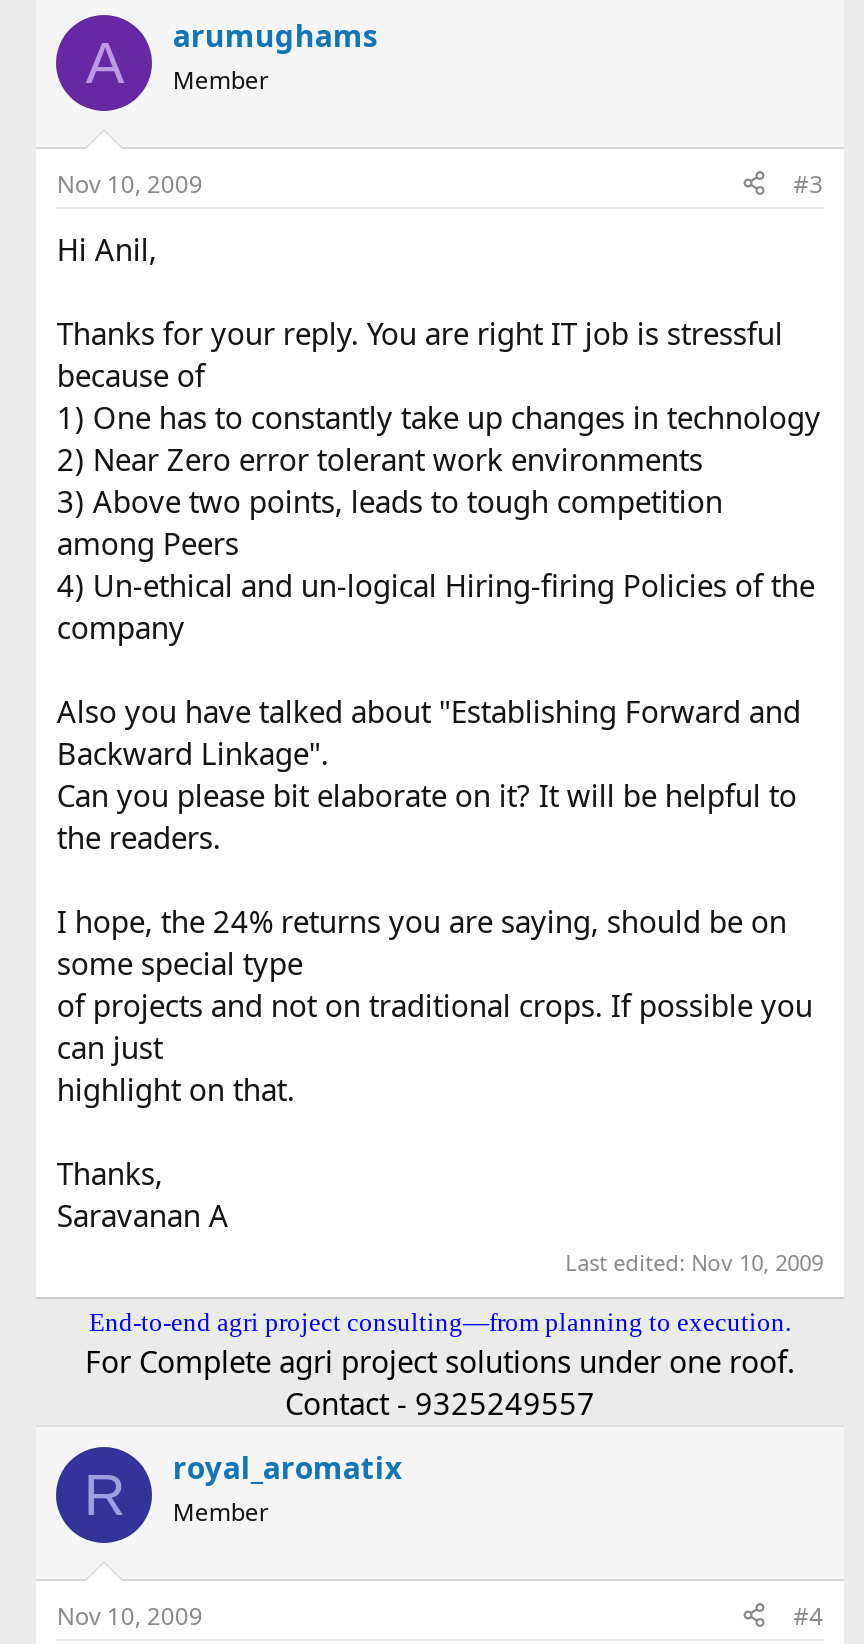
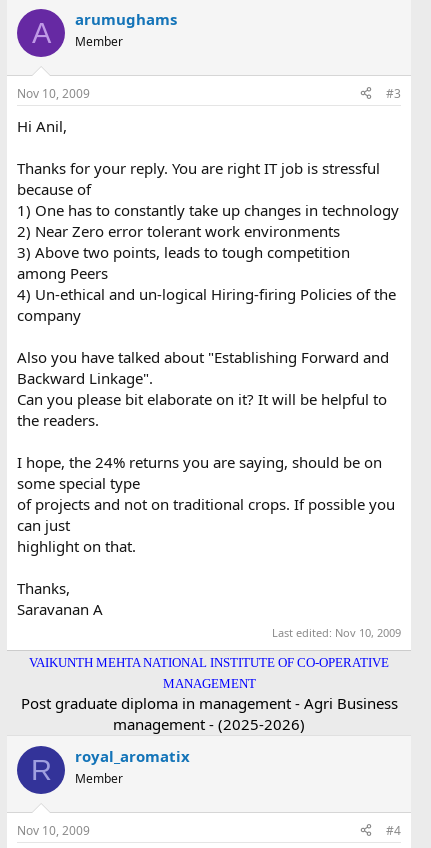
- End-to-end agri project consulting—from planning to execution.
- For Complete agri project solutions under one roof.
- Contact - 9325249557
+ VAIKUNTH MEHTA NATIONAL INSTITUTE OF CO-OPERATIVE
+ MANAGEMENT
+ Post graduate diploma in management - Agri Business
+ management - (2025-2026)
